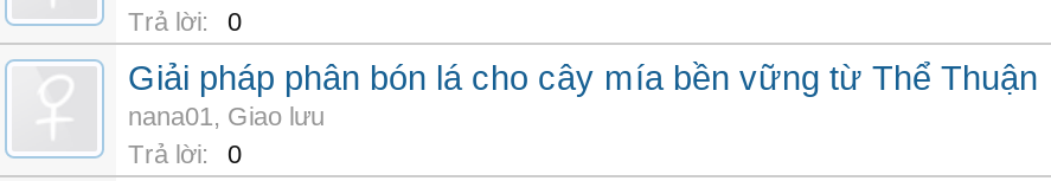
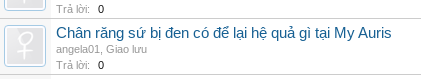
- Giải pháp phân bón lá cho cây mía bền vững từ Thể Thuận
- nana01, Giao lưu
+ Chân răng sứ bị đen có để lại hệ quả gì tại My Auris
+ angela01, Giao lưu
